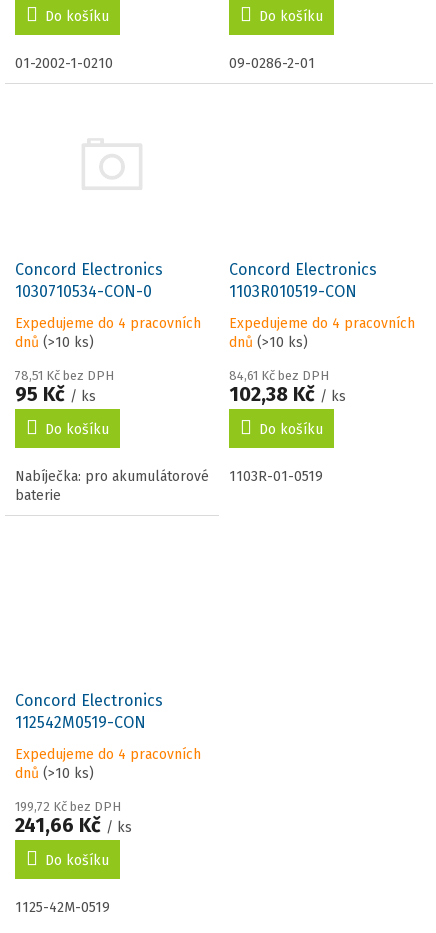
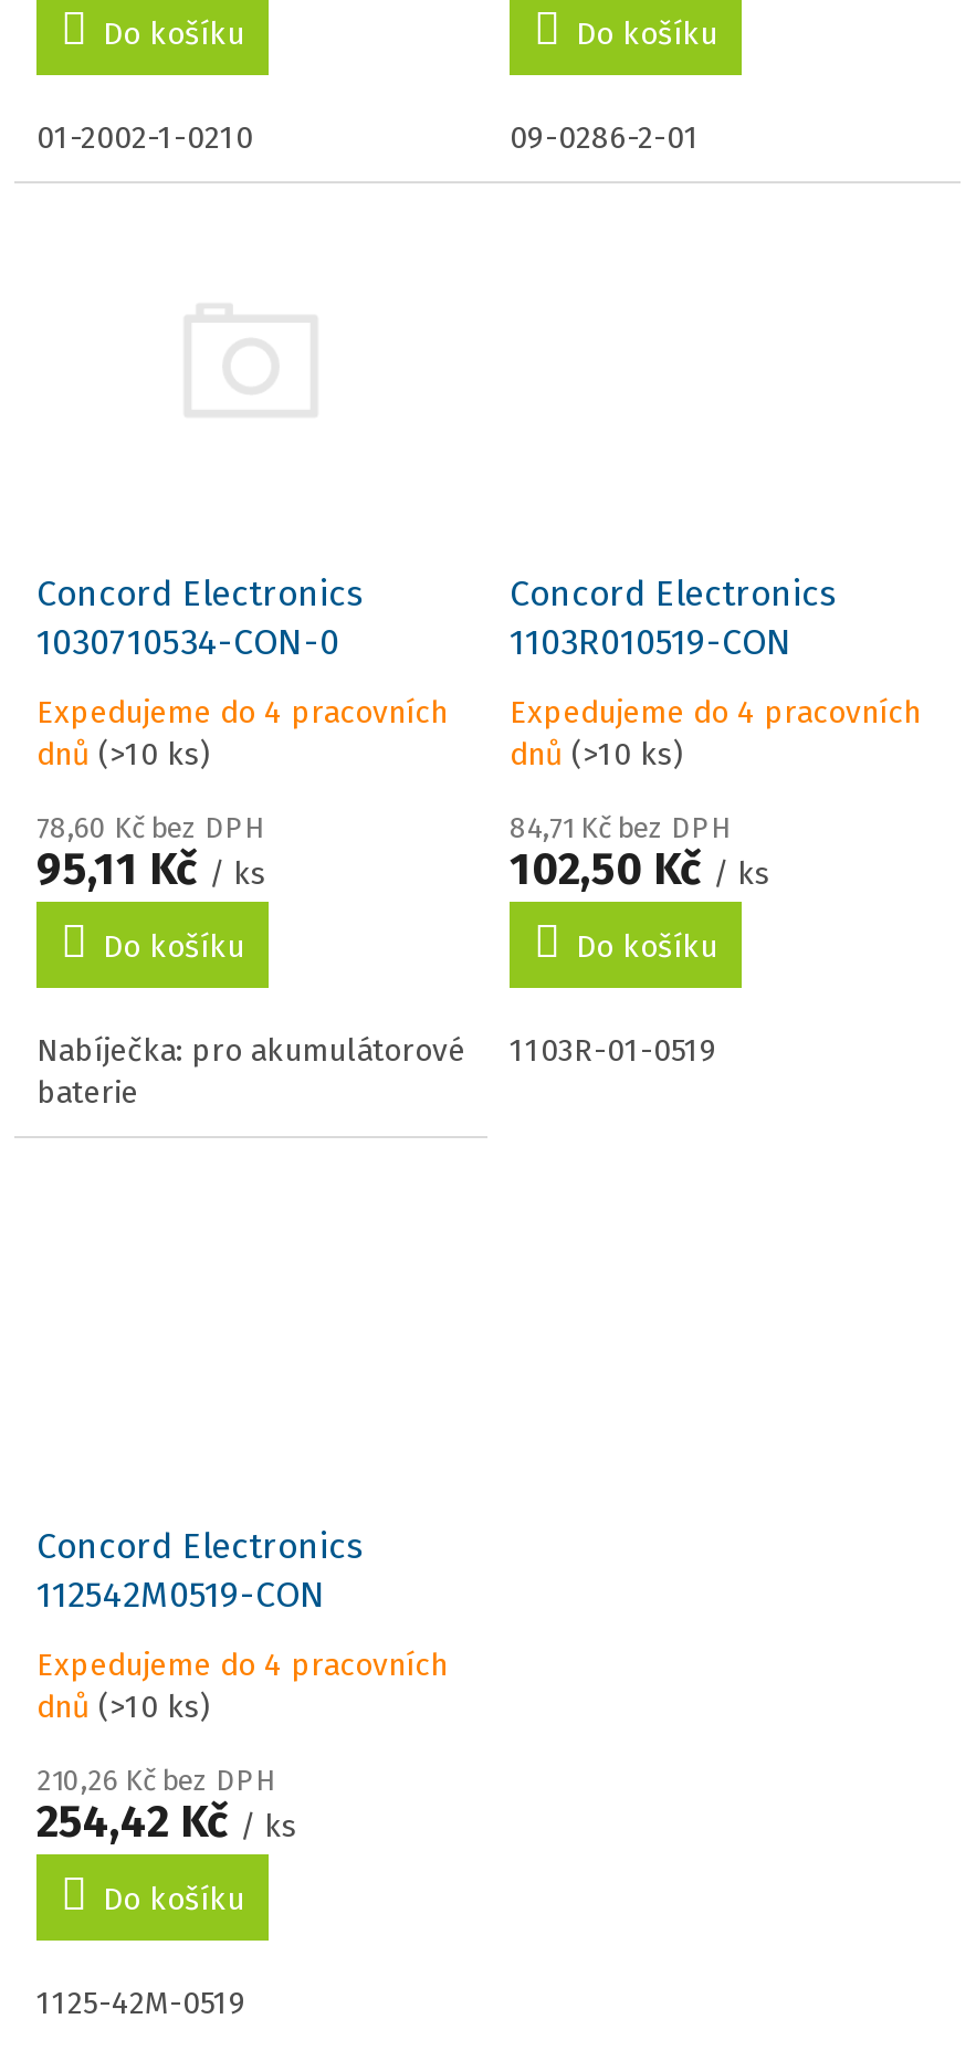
- 78,51 Kč bez DPH
+ 78,60 Kč bez DPH

- 84,61 Kč bez DPH
+ 84,71 Kč bez DPH

- 95 Kč / ks
+ 95,11 Kč / ks

- 102,38 Kč / ks
+ 102,50 Kč / ks

- 199,72 Kč bez DPH
+ 210,26 Kč bez DPH

- 241,66 Kč / ks
+ 254,42 Kč / ks
